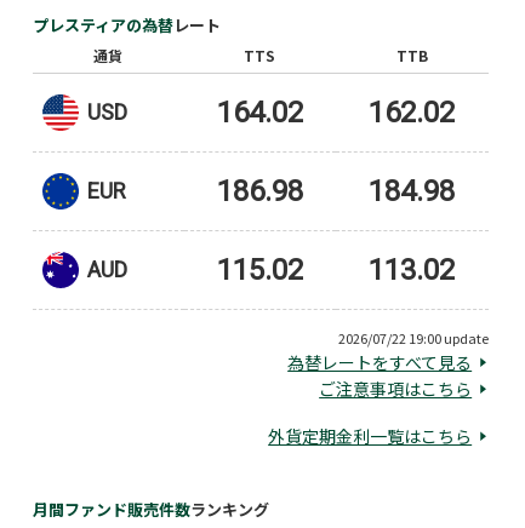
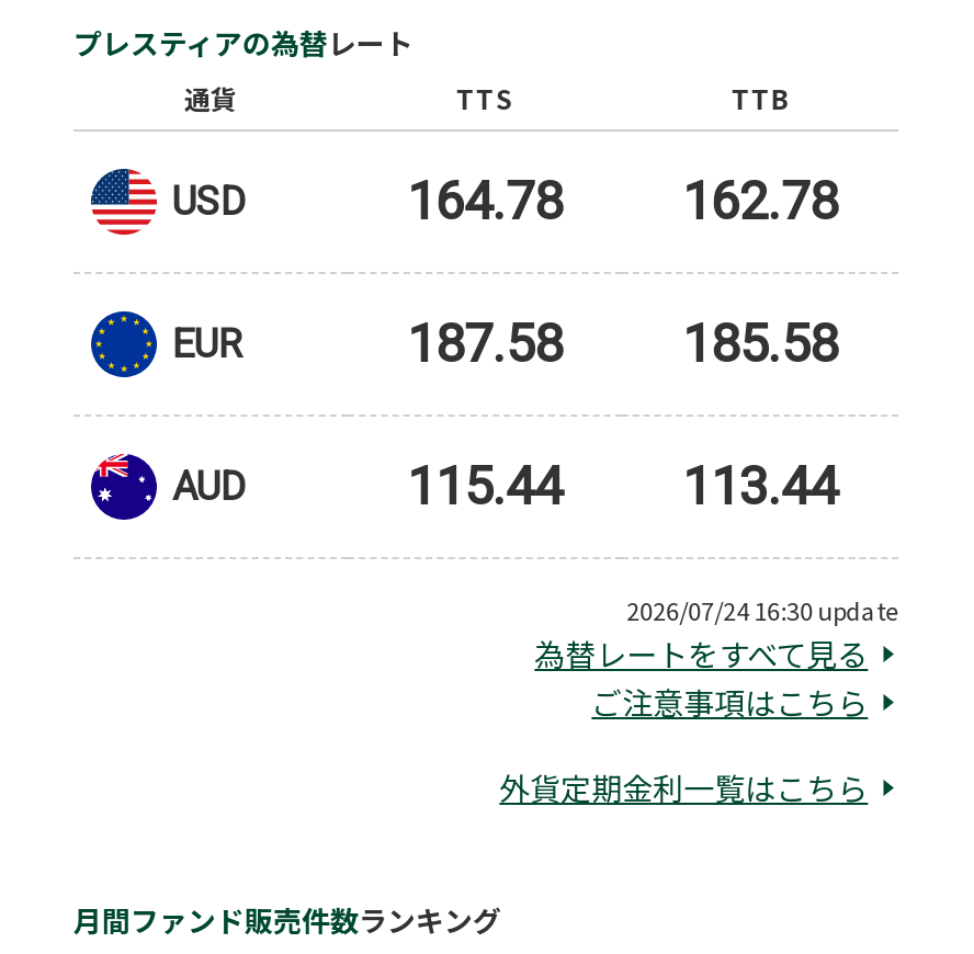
- 164.02
+ 164.78

- 162.02
+ 162.78

- 186.98
+ 187.58

- 184.98
+ 185.58

- 115.02
+ 115.44

- 113.02
+ 113.44

- 2026/07/22 19:00 update
+ 2026/07/24 16:30 update
